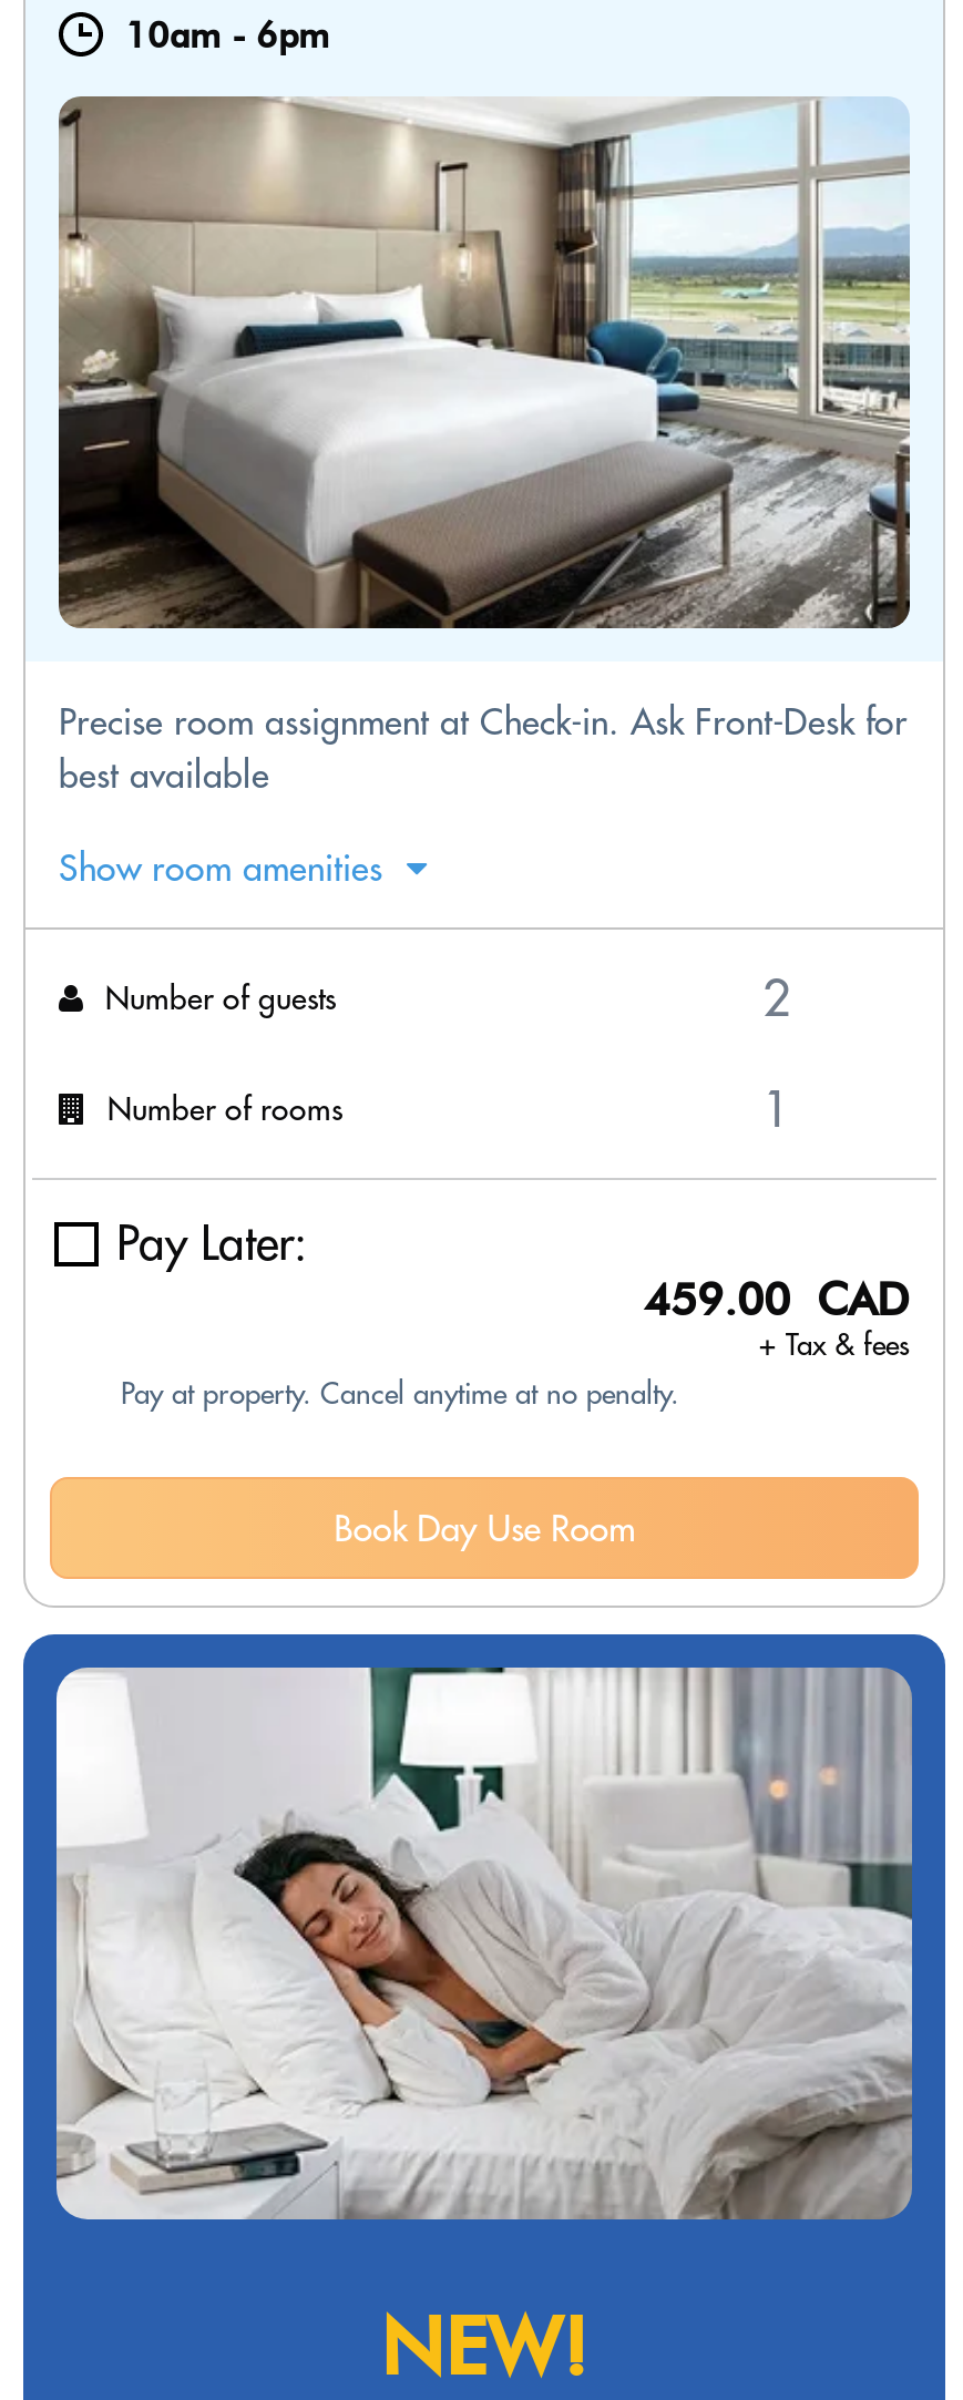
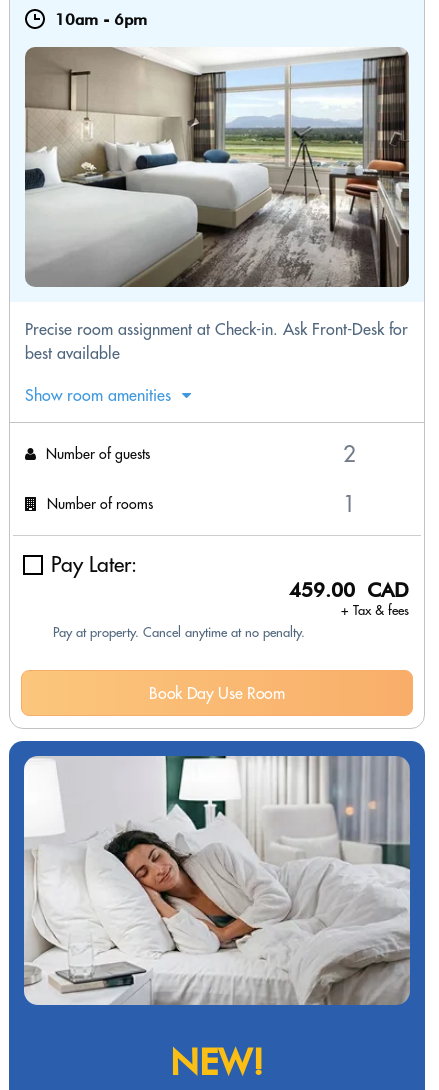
- [image]
+ [image]
